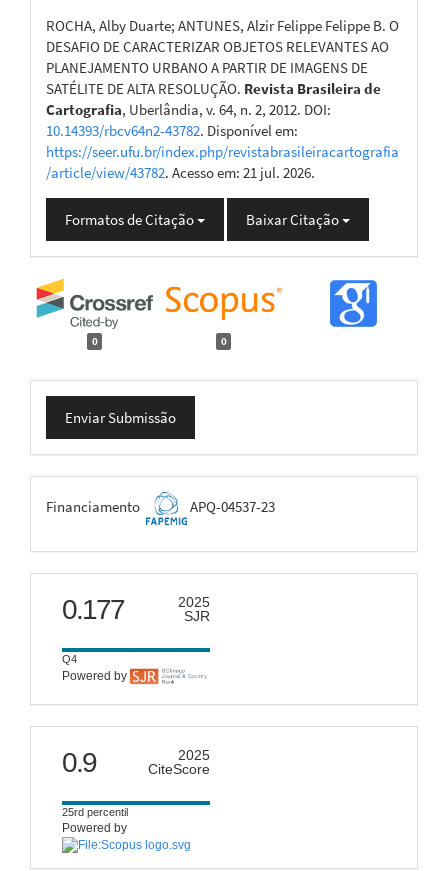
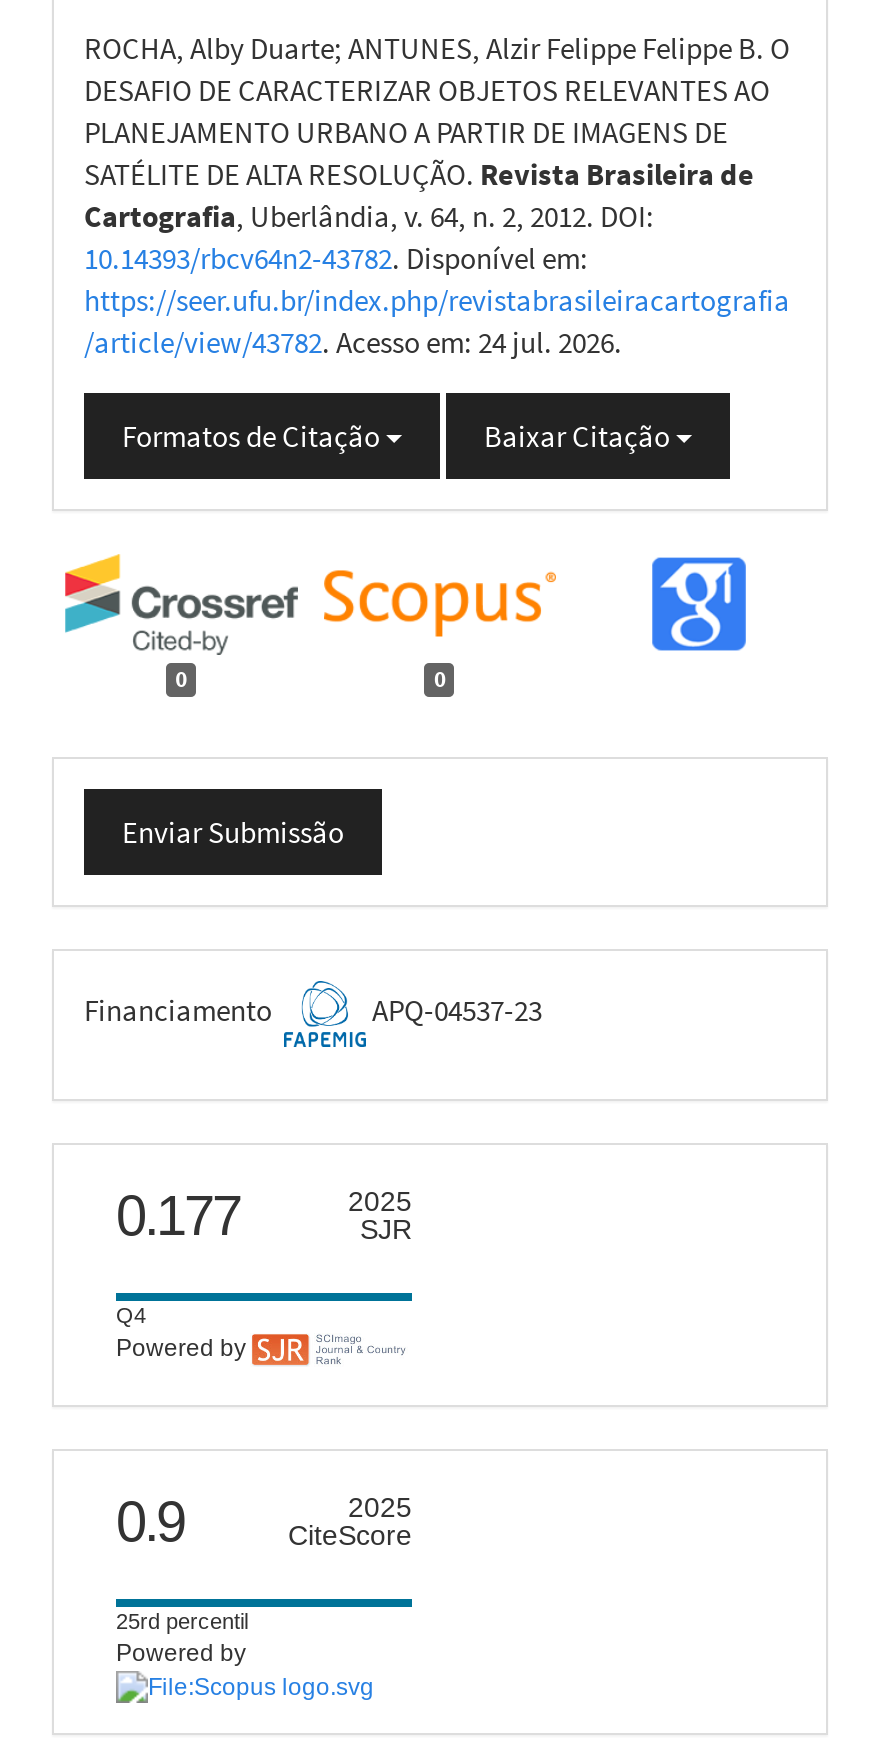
- /article/view/43782. Acesso em: 21 jul. 2026.
+ /article/view/43782. Acesso em: 24 jul. 2026.
